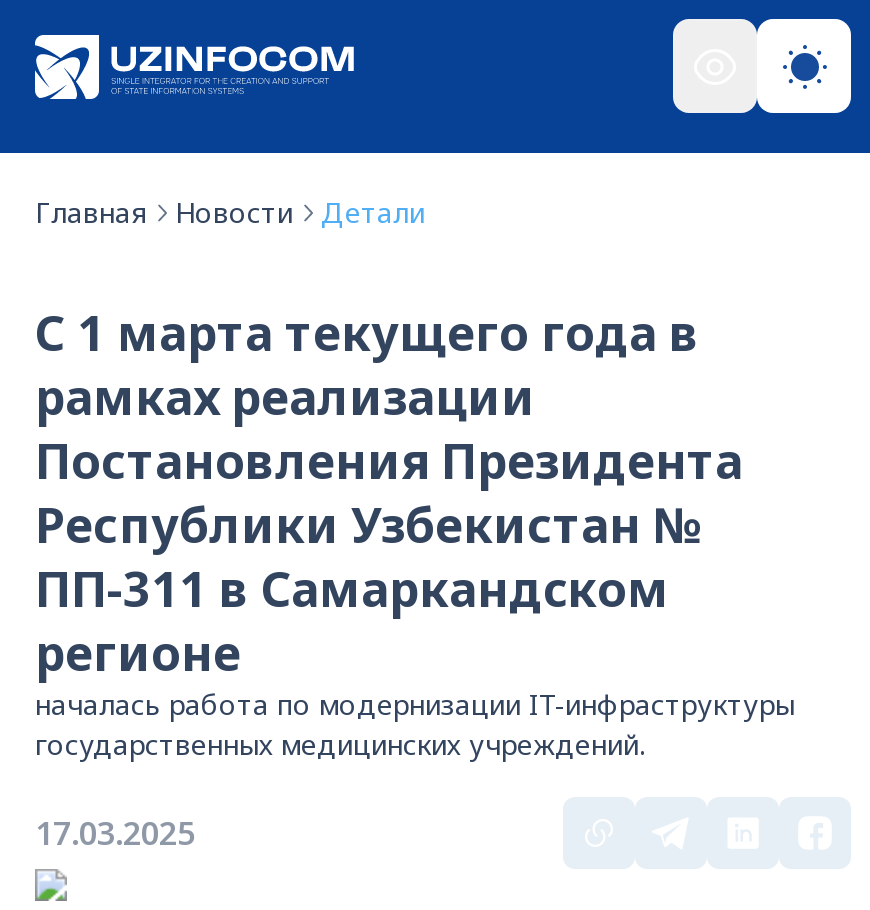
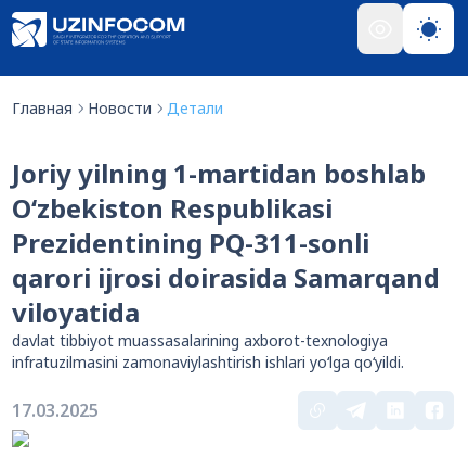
- С 1 марта текущего года в
- рамках реализации
- Постановления Президента
- Республики Узбекистан №
- ПП-311 в Самаркандcком
- регионе
- началась работа по модернизации IT-инфраструктуры
- государственных медицинских учреждений.
+ Joriy yilning 1-martidan boshlab
+ O‘zbekiston Respublikasi
+ Prezidentining PQ-311-sonli
+ qarori ijrosi doirasida Samarqand
+ viloyatida
+ davlat tibbiyot muassasalarining axborot-texnologiya
+ infratuzilmasini zamonaviylashtirish ishlari yo‘lga qo‘yildi.
